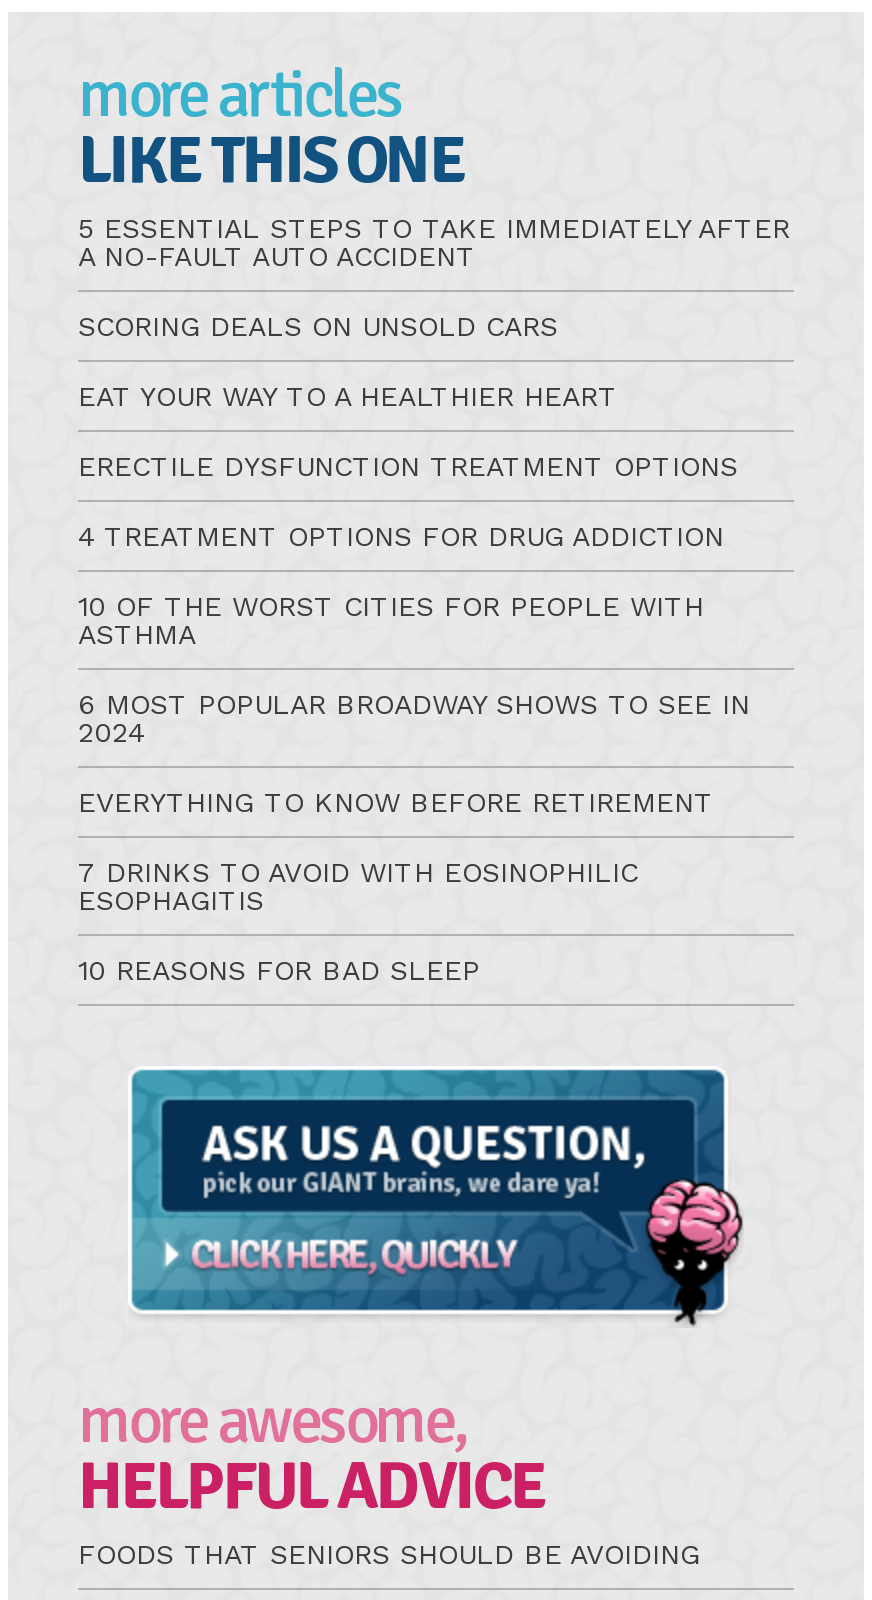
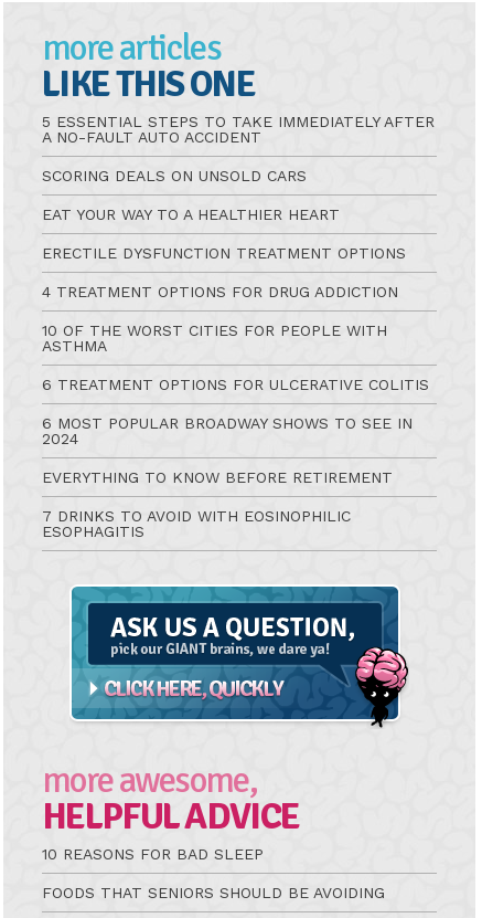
+ 6 TREATMENT OPTIONS FOR ULCERATIVE COLITIS

moved down: 10 REASONS FOR BAD SLEEP
